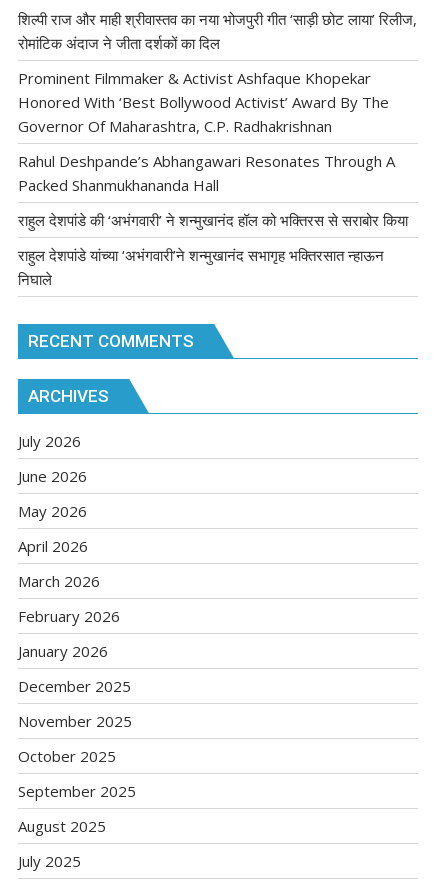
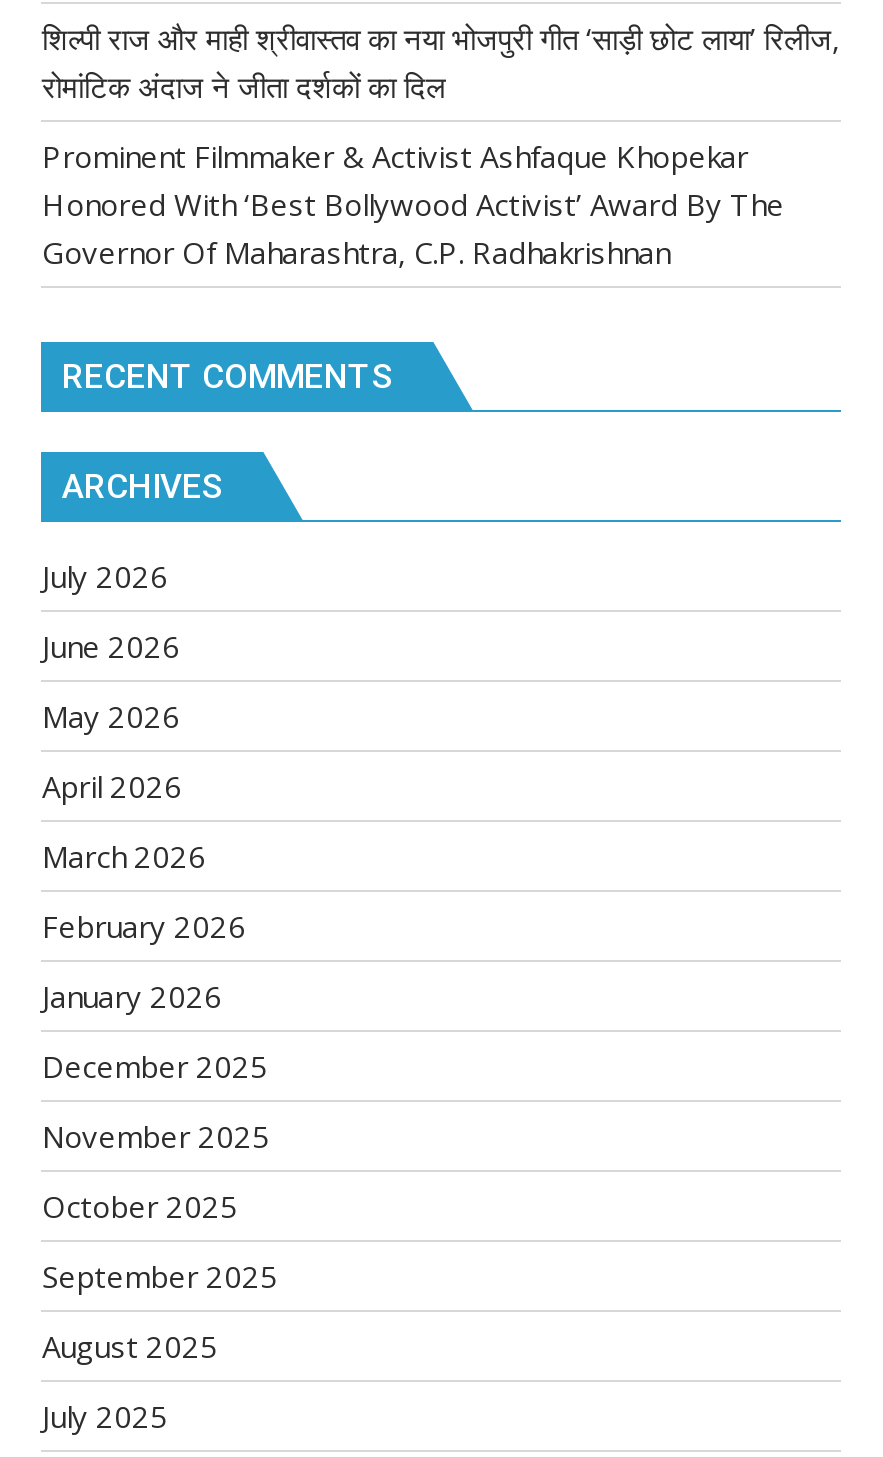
- Rahul Deshpande’s Abhangawari Resonates Through A
- Packed Shanmukhananda Hall
- राहुल देशपांडे की ‘अभंगवारी’ ने शन्मुखानंद हॉल को भक्तिरस से सराबोर किया
- राहुल देशपांडे यांच्या ‘अभंगवारी’ने शन्मुखानंद सभागृह भक्तिरसात न्हाऊन
- निघाले
